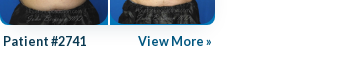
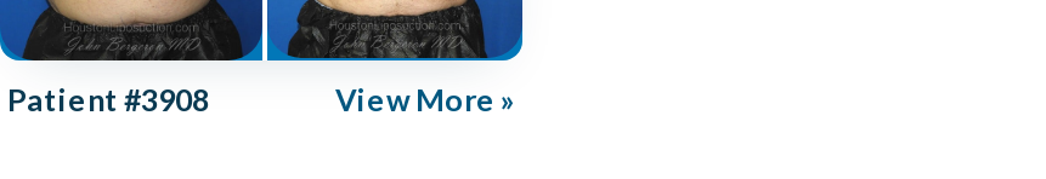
- Patient #2741
+ Patient #3908
